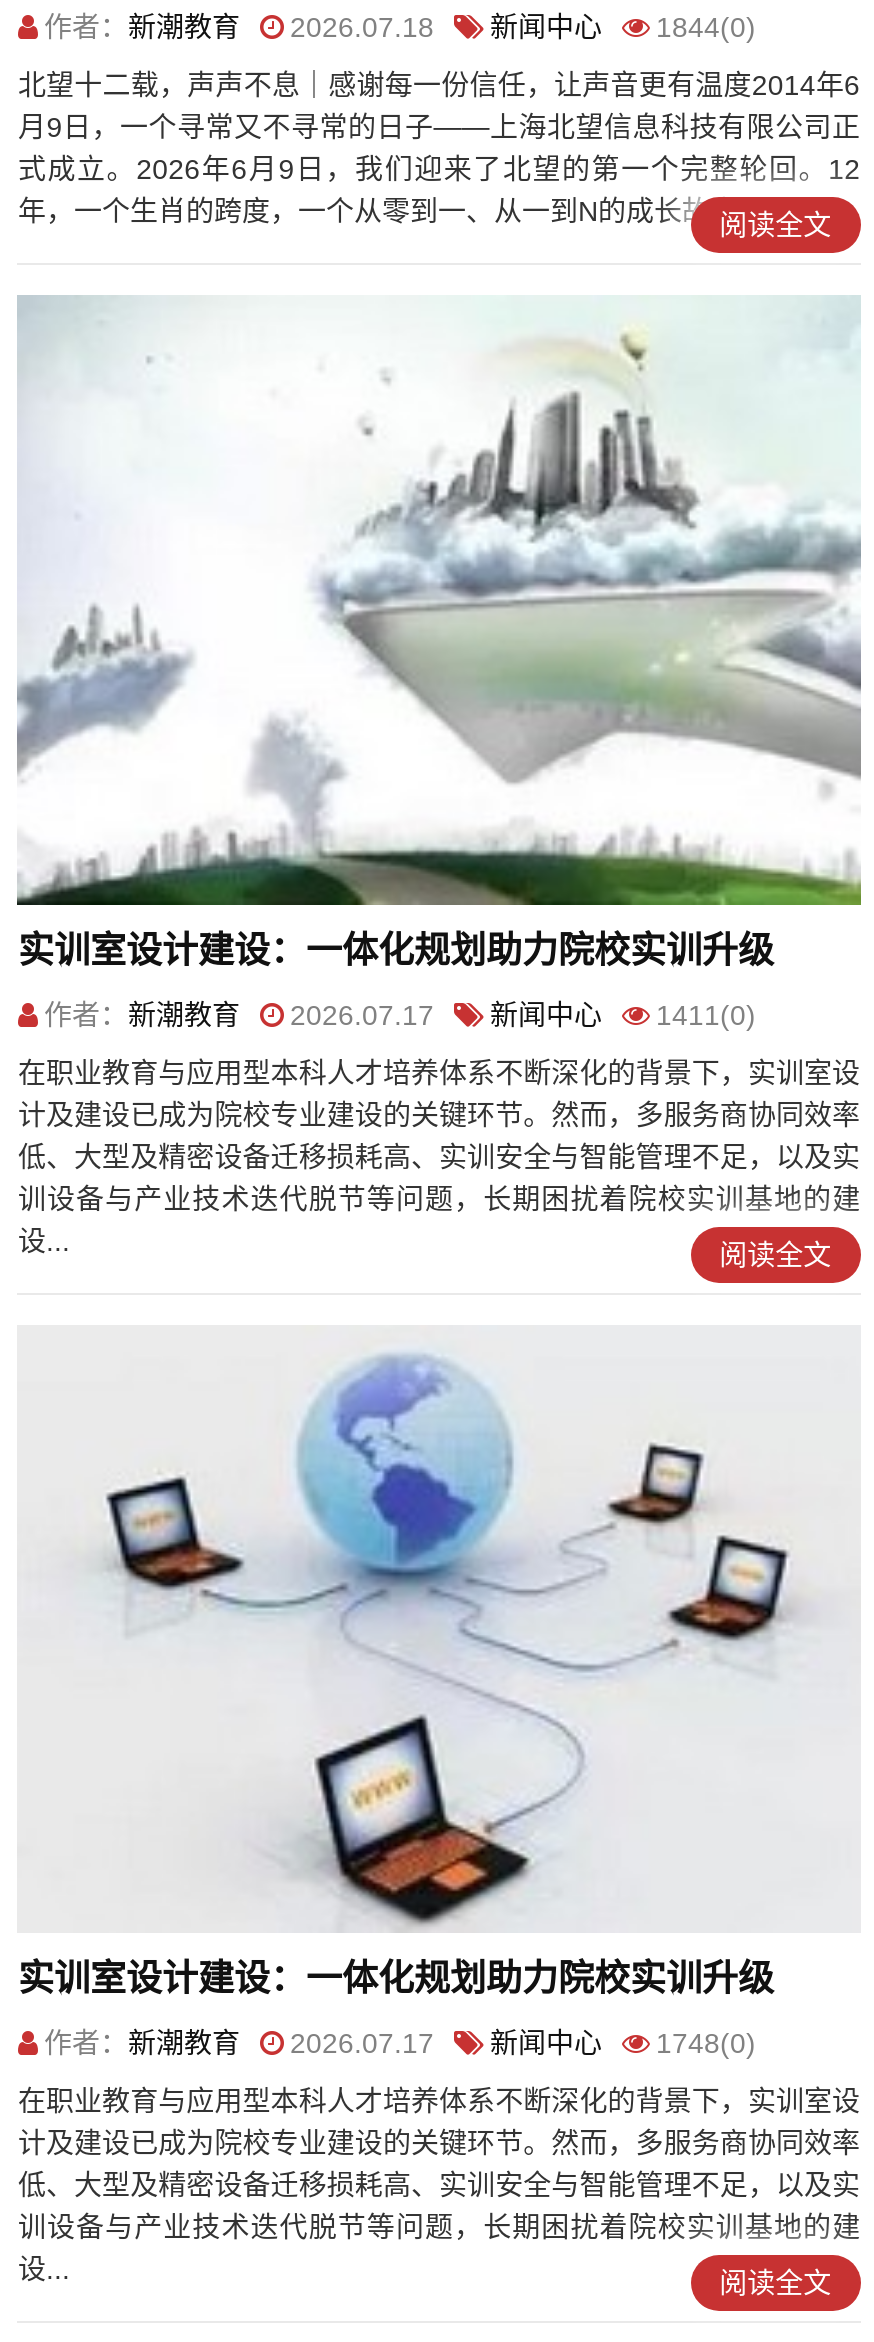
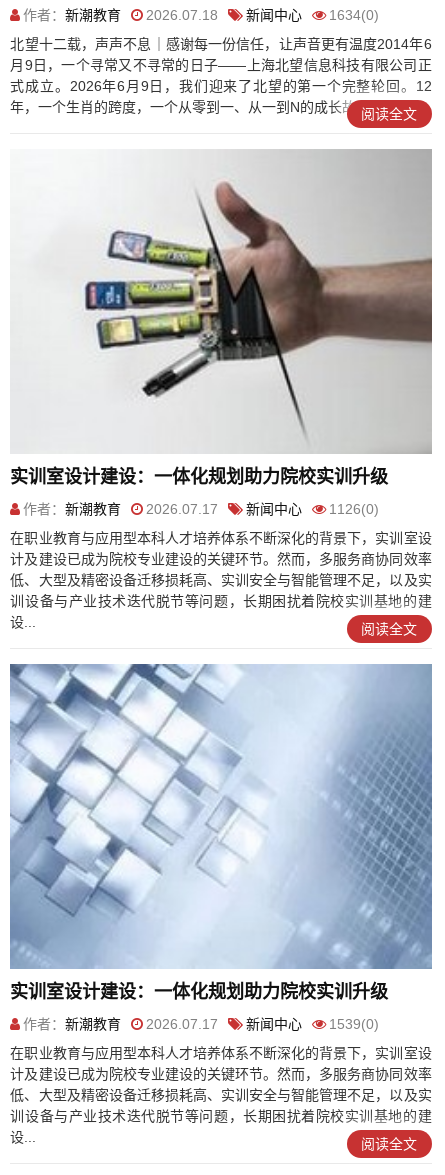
- 作者：新潮教育 2026.07.18 新闻中心 1844(0)
+ 作者：新潮教育 2026.07.18 新闻中心 1634(0)

- [image]
+ [image]

- 作者：新潮教育 2026.07.17 新闻中心 1411(0)
+ 作者：新潮教育 2026.07.17 新闻中心 1126(0)

- [image]
+ [image]

- 作者：新潮教育 2026.07.17 新闻中心 1748(0)
+ 作者：新潮教育 2026.07.17 新闻中心 1539(0)
